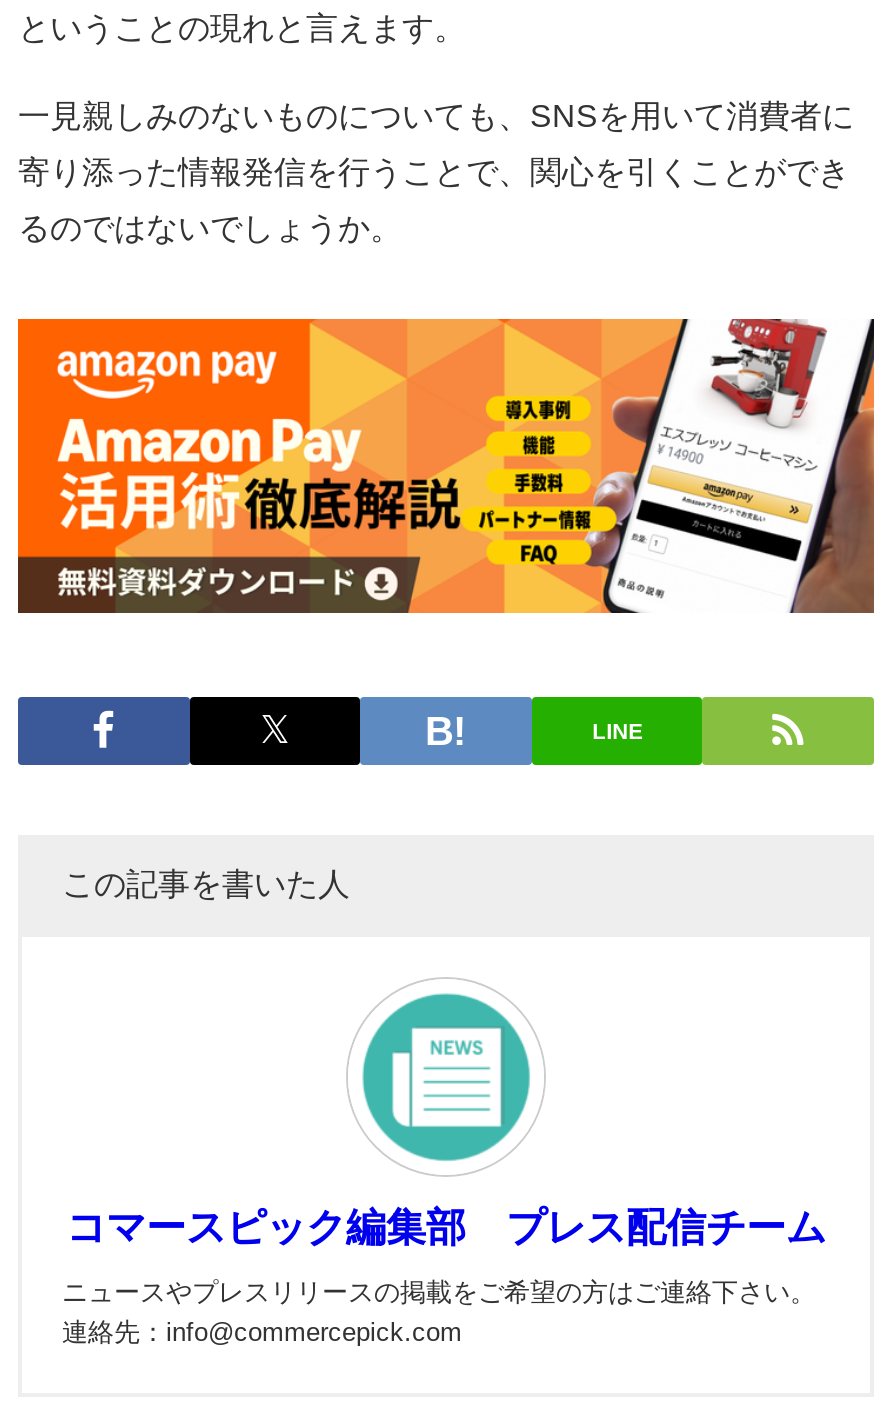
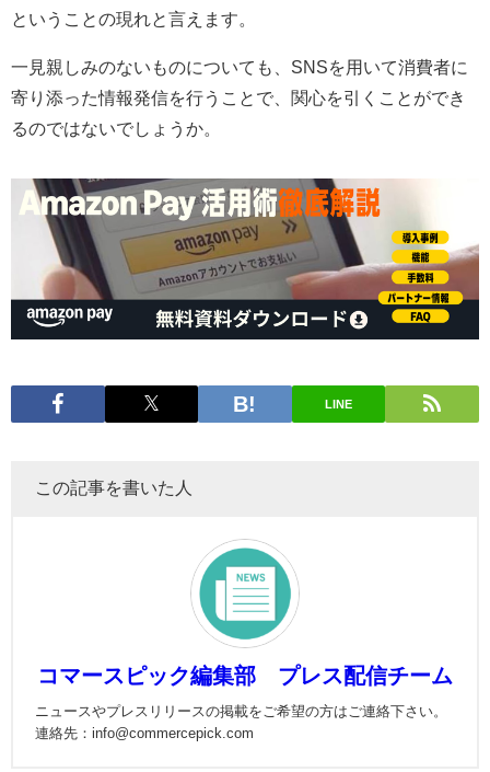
- [image]
+ [image]
